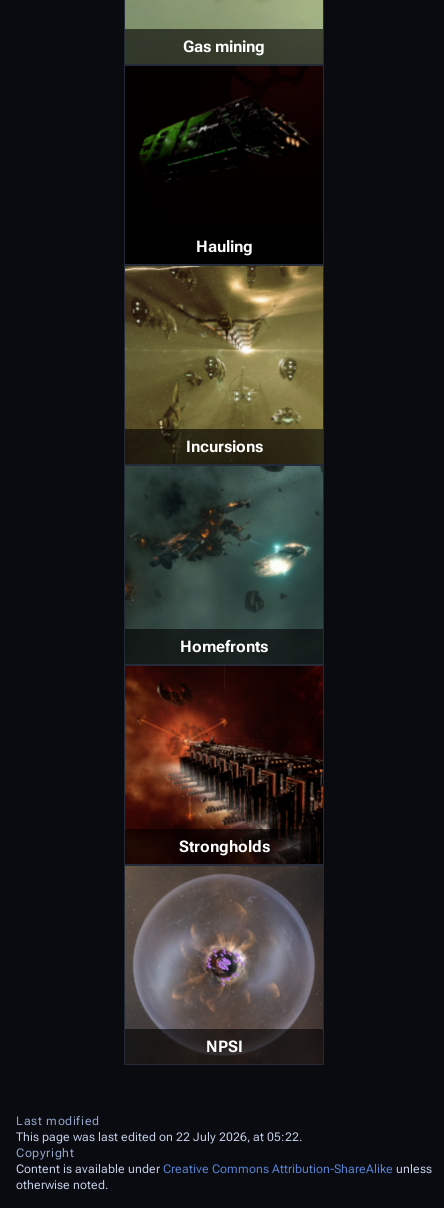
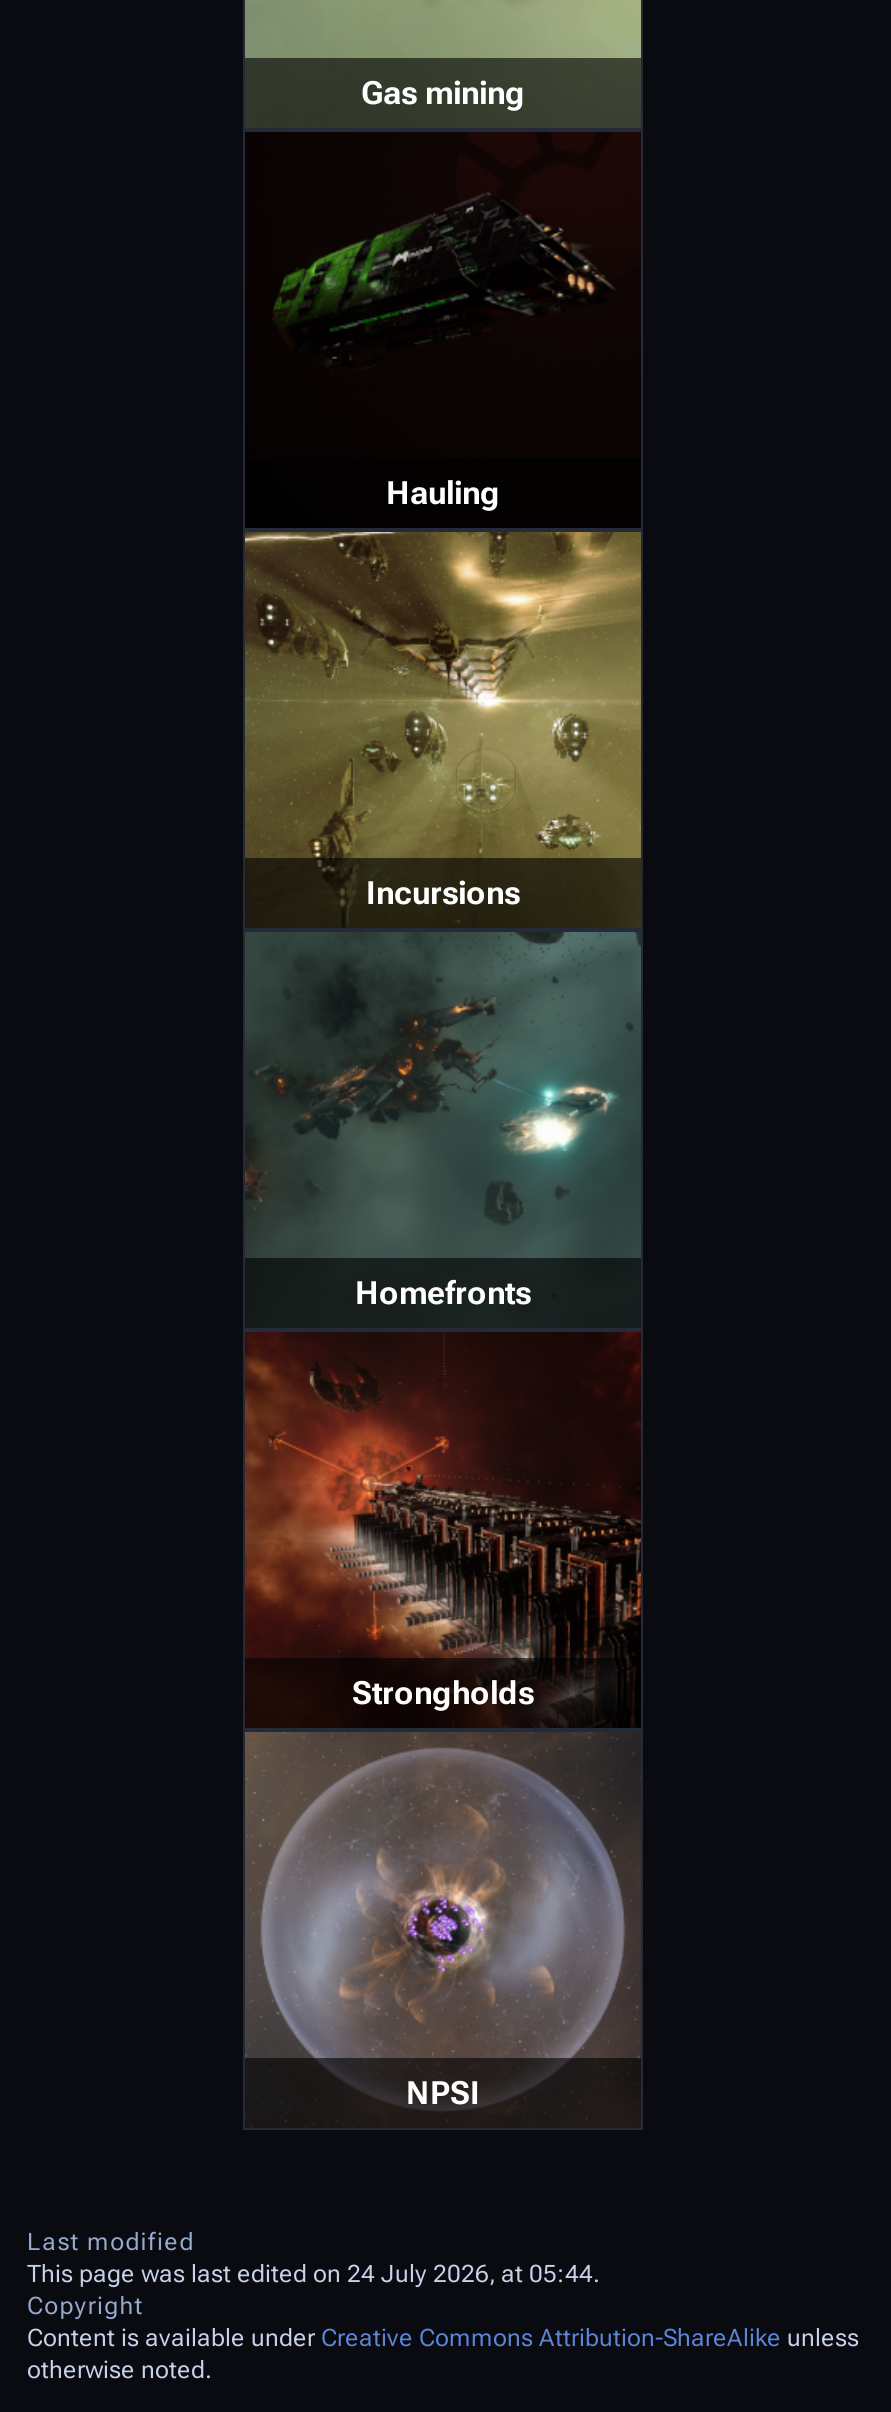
- This page was last edited on 22 July 2026, at 05:22.
+ This page was last edited on 24 July 2026, at 05:44.
